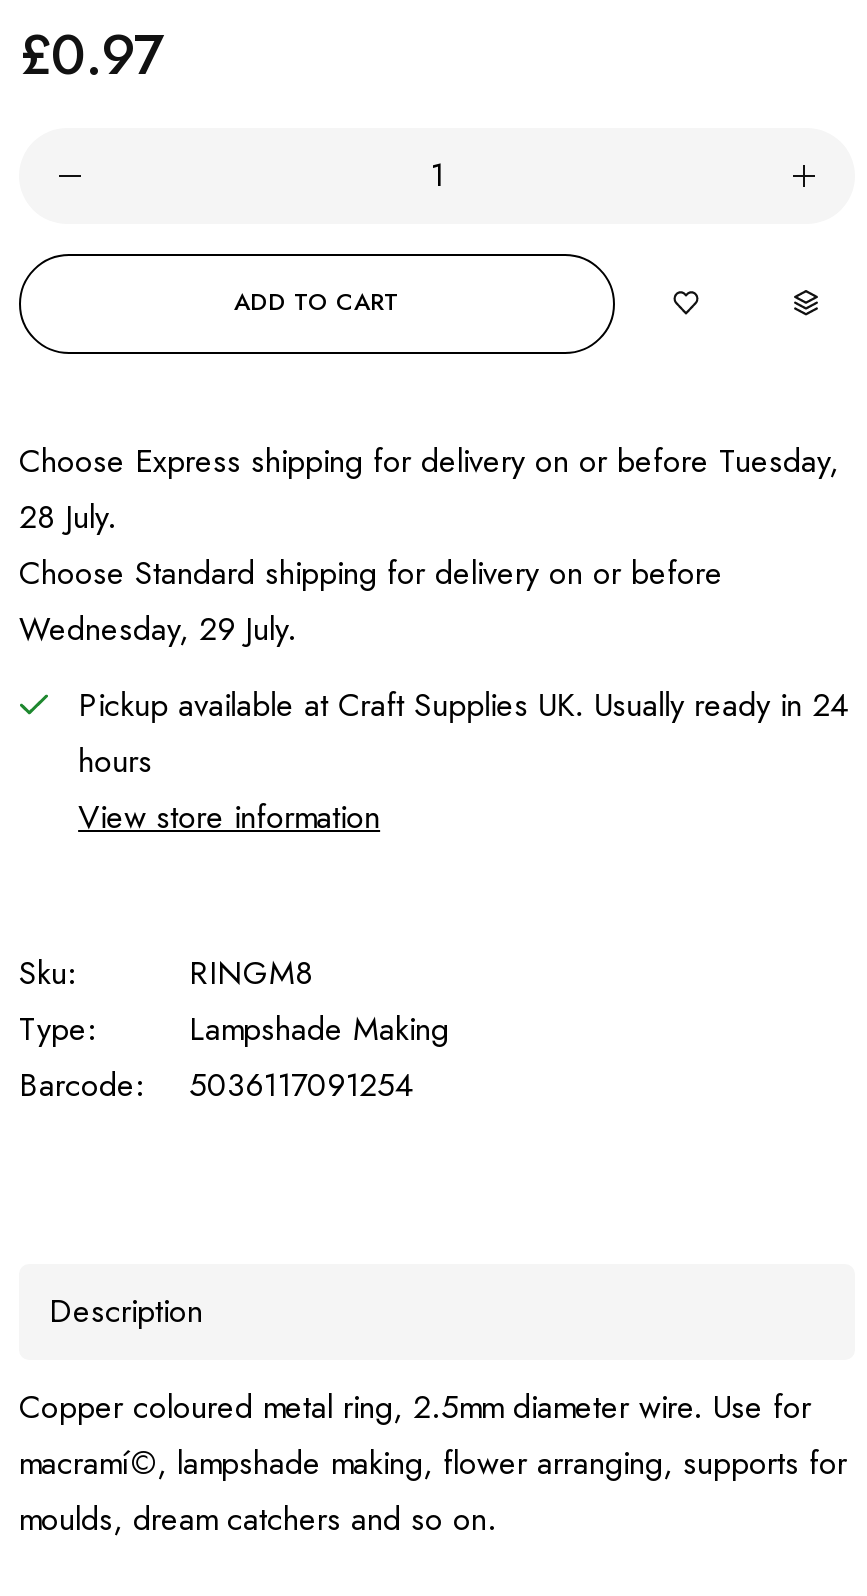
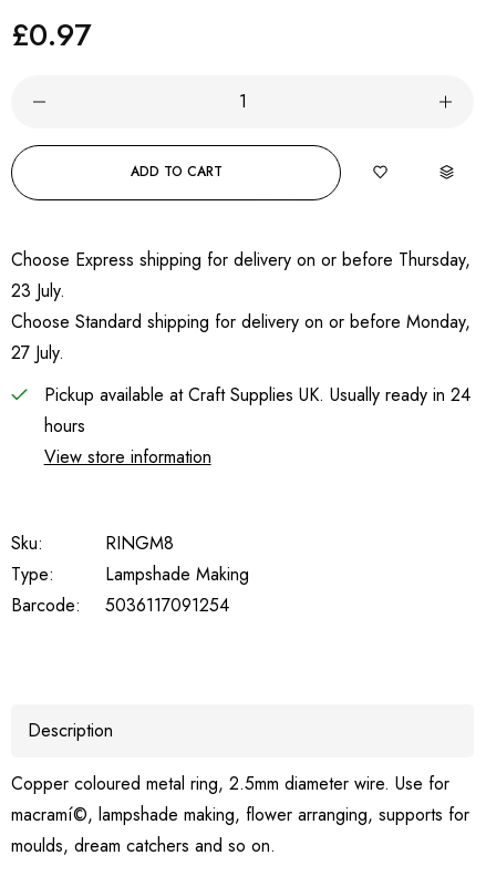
- Choose Express shipping for delivery on or before Tuesday,
- 28 July.
- Choose Standard shipping for delivery on or before
- Wednesday, 29 July.
+ Choose Express shipping for delivery on or before Thursday,
+ 23 July.
+ Choose Standard shipping for delivery on or before Monday,
+ 27 July.
